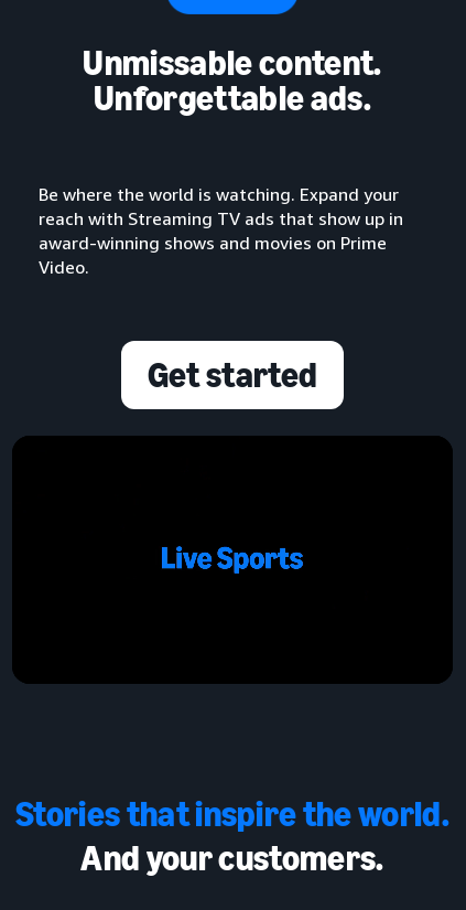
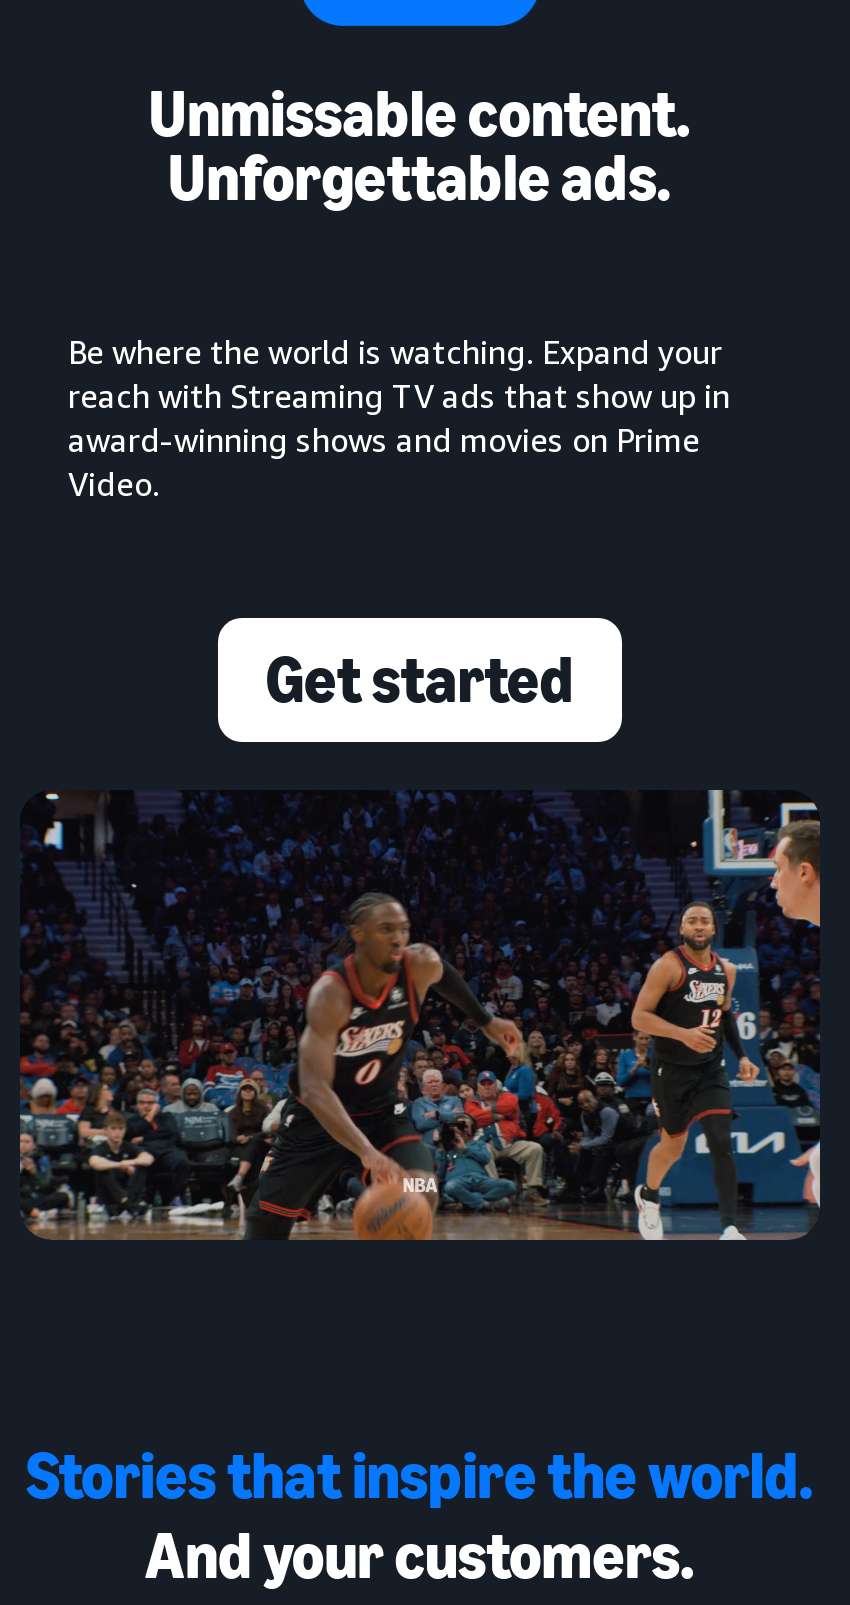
+ [image]
